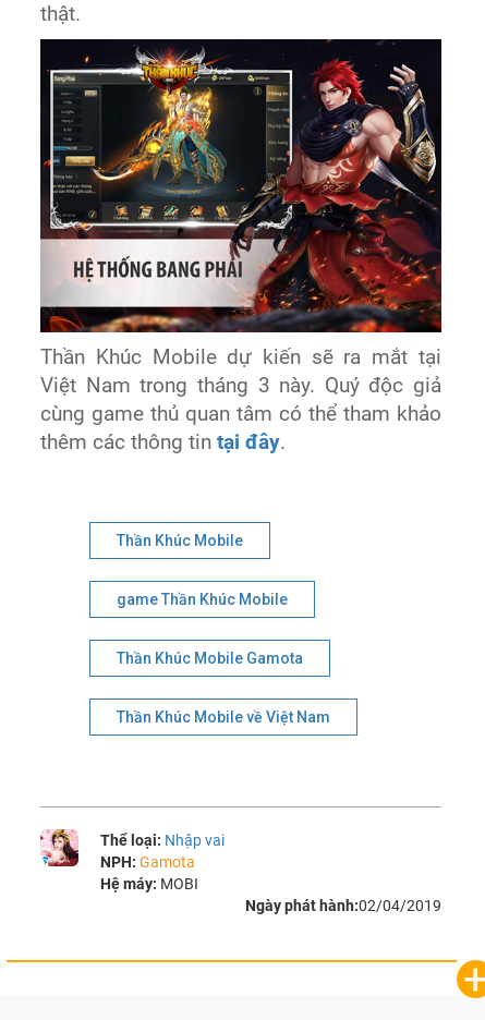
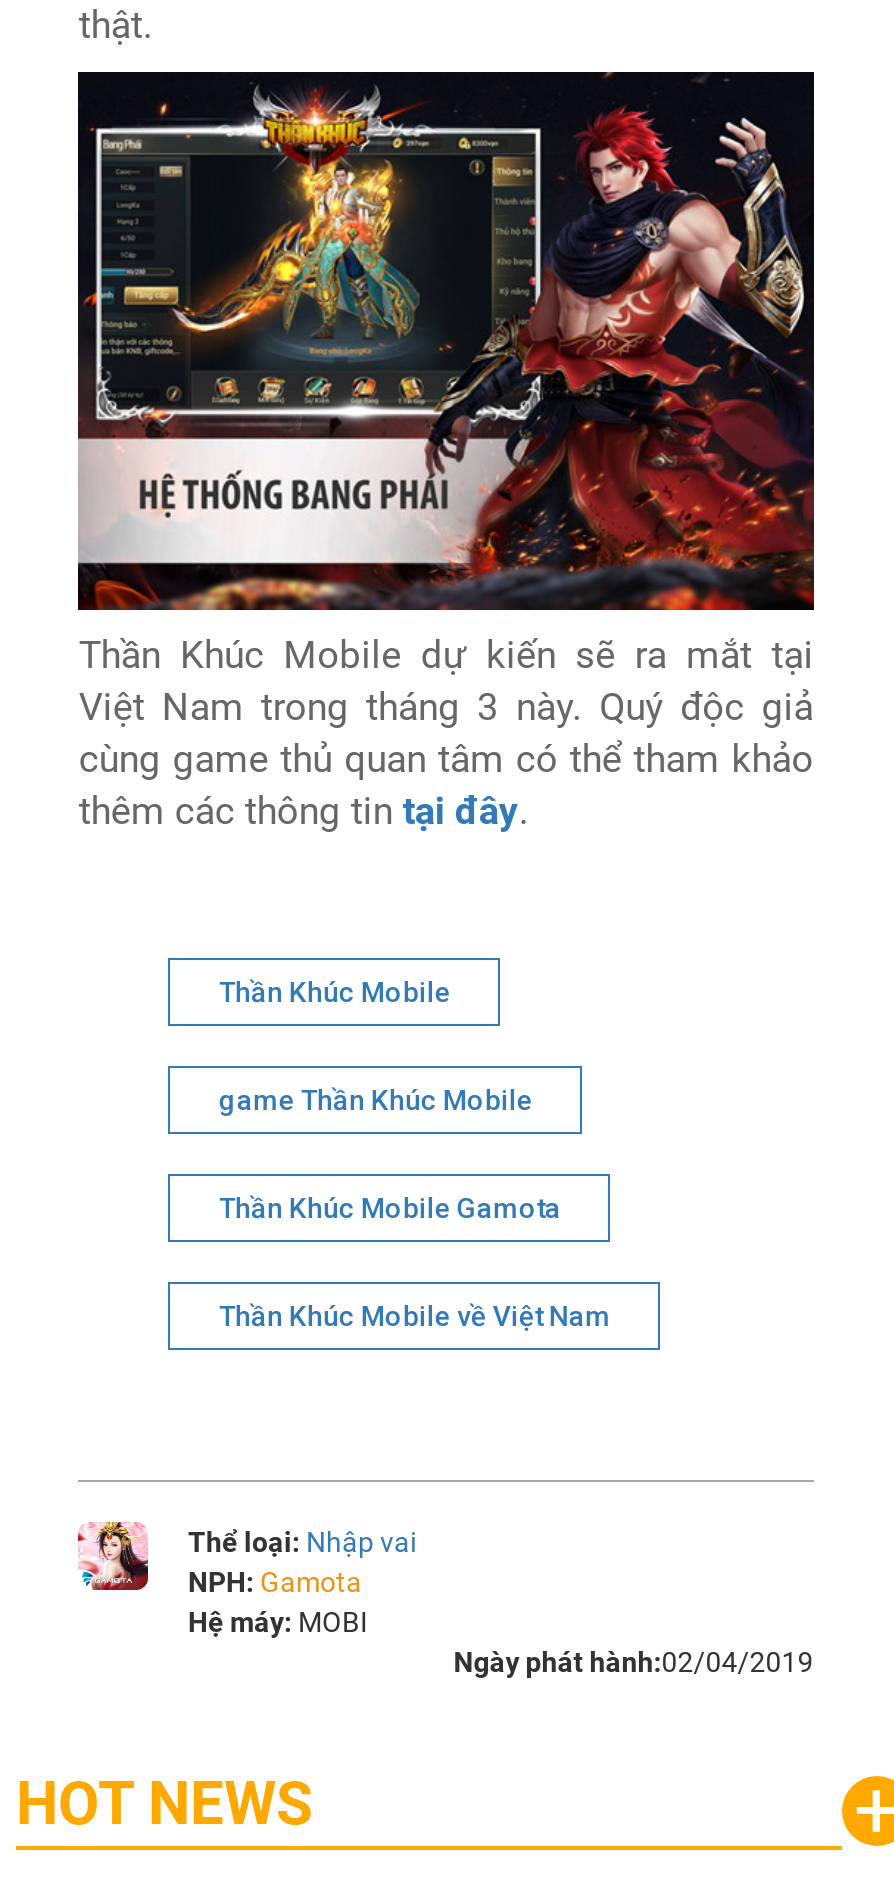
+ HOT NEWS
